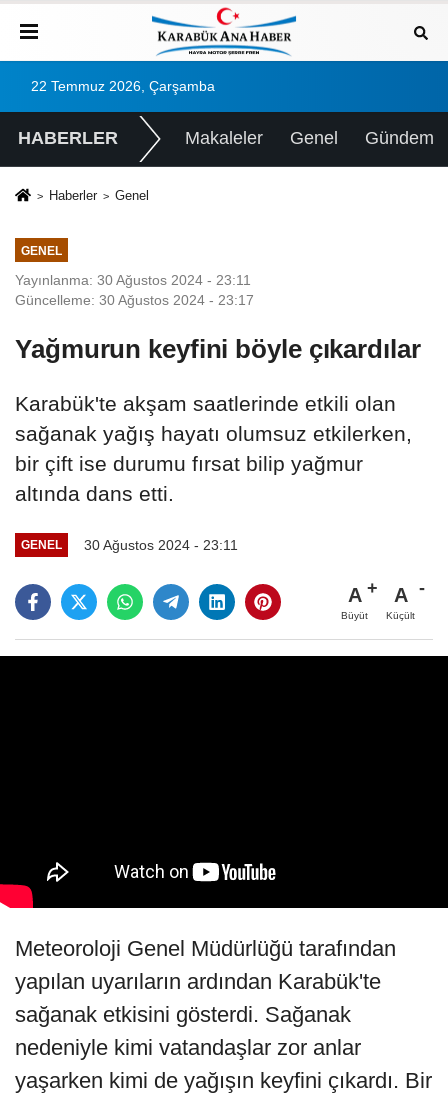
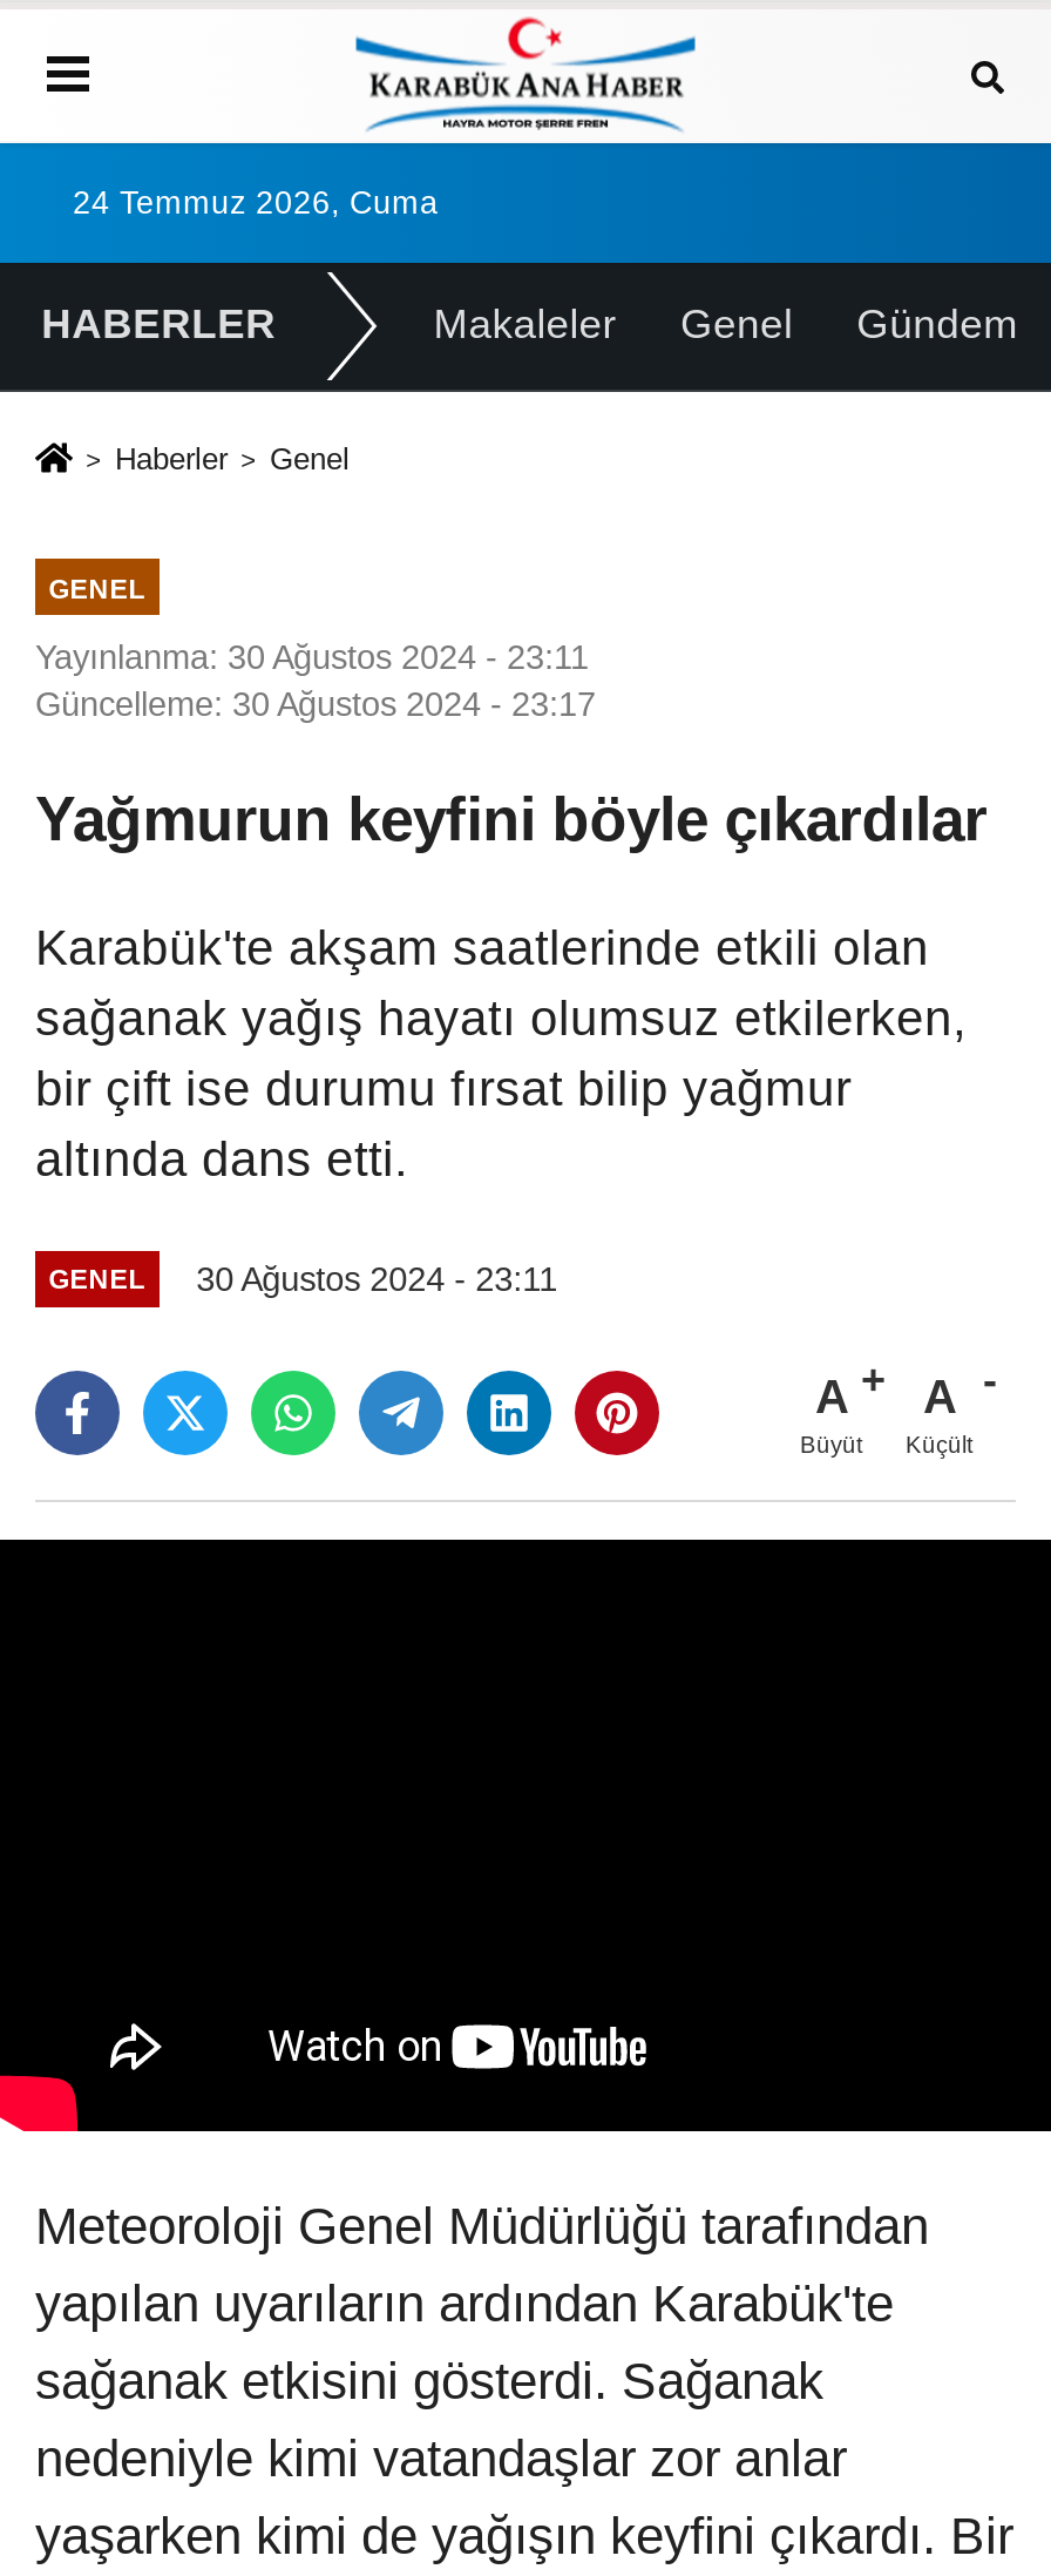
- 22 Temmuz 2026, Çarşamba
+ 24 Temmuz 2026, Cuma
